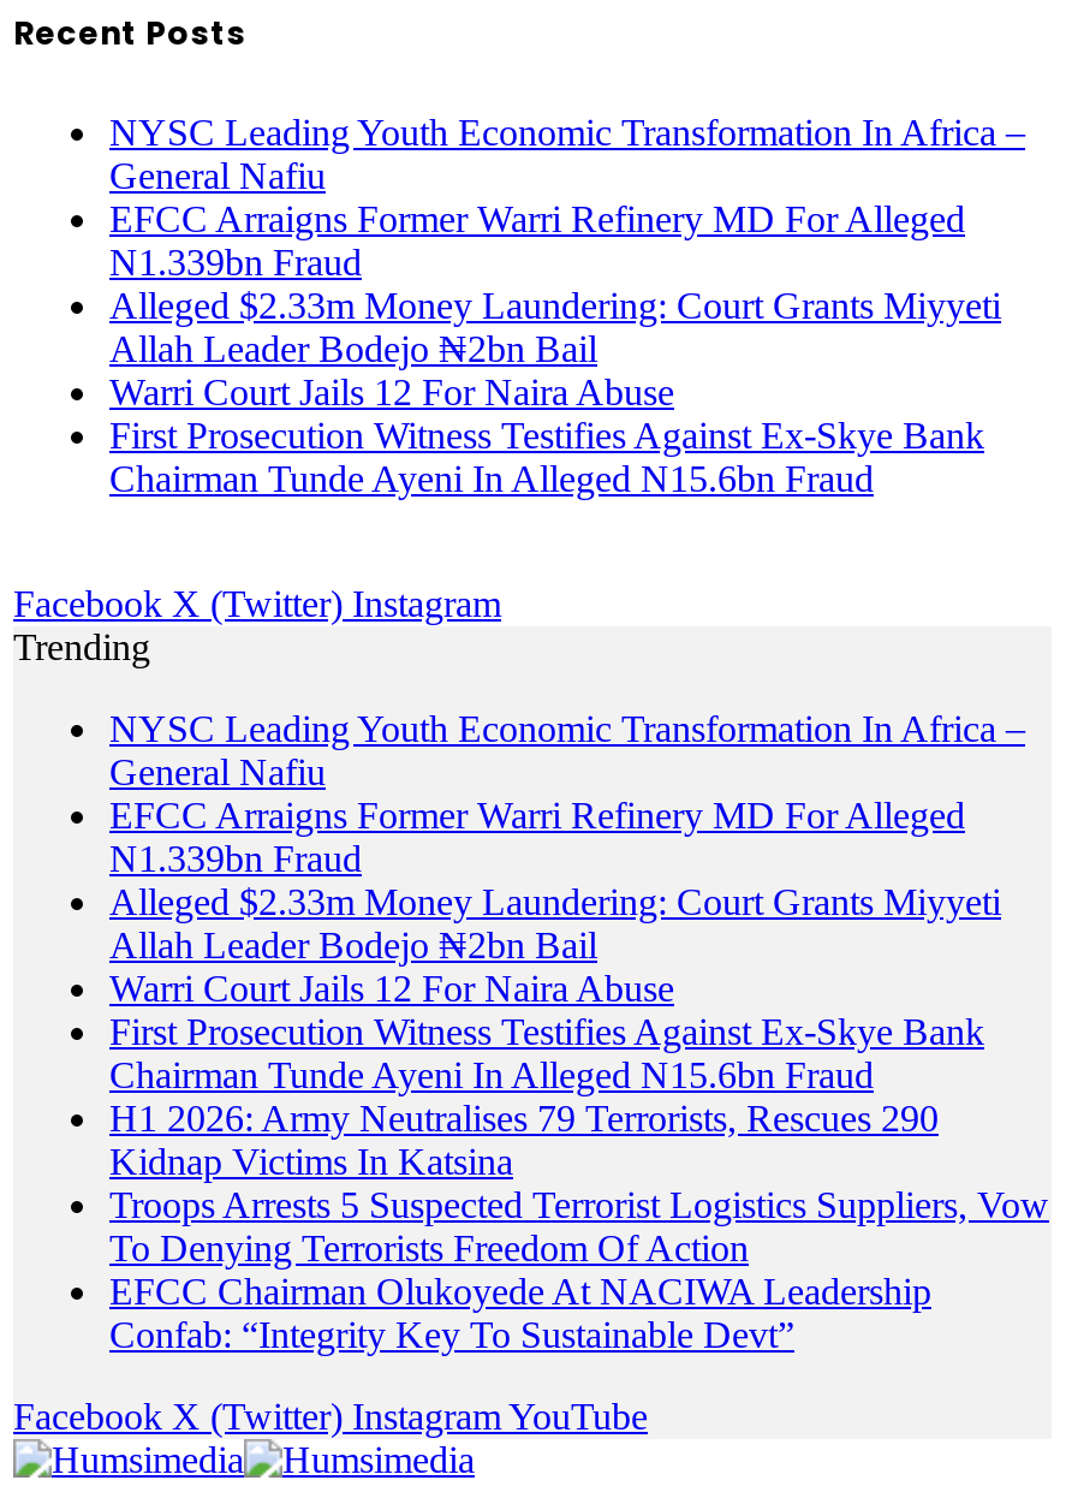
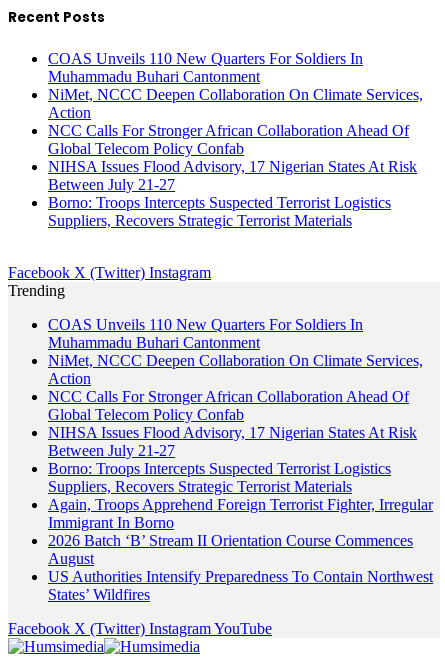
- NYSC Leading Youth Economic Transformation In Africa –
- General Nafiu
- EFCC Arraigns Former Warri Refinery MD For Alleged
- N1.339bn Fraud
- Alleged $2.33m Money Laundering: Court Grants Miyyeti
- Allah Leader Bodejo ₦2bn Bail
- Warri Court Jails 12 For Naira Abuse
- First Prosecution Witness Testifies Against Ex-Skye Bank
- Chairman Tunde Ayeni In Alleged N15.6bn Fraud
+ COAS Unveils 110 New Quarters For Soldiers In
+ Muhammadu Buhari Cantonment
+ NiMet, NCCC Deepen Collaboration On Climate Services,
+ Action
+ NCC Calls For Stronger African Collaboration Ahead Of
+ Global Telecom Policy Confab
+ NIHSA Issues Flood Advisory, 17 Nigerian States At Risk
+ Between July 21-27
+ Borno: Troops Intercepts Suspected Terrorist Logistics
+ Suppliers, Recovers Strategic Terrorist Materials

- NYSC Leading Youth Economic Transformation In Africa –
- General Nafiu
- EFCC Arraigns Former Warri Refinery MD For Alleged
- N1.339bn Fraud
- Alleged $2.33m Money Laundering: Court Grants Miyyeti
- Allah Leader Bodejo ₦2bn Bail
- Warri Court Jails 12 For Naira Abuse
- First Prosecution Witness Testifies Against Ex-Skye Bank
- Chairman Tunde Ayeni In Alleged N15.6bn Fraud
- H1 2026: Army Neutralises 79 Terrorists, Rescues 290
- Kidnap Victims In Katsina
- Troops Arrests 5 Suspected Terrorist Logistics Suppliers, Vow
- To Denying Terrorists Freedom Of Action
- EFCC Chairman Olukoyede At NACIWA Leadership
- Confab: “Integrity Key To Sustainable Devt”
+ COAS Unveils 110 New Quarters For Soldiers In
+ Muhammadu Buhari Cantonment
+ NiMet, NCCC Deepen Collaboration On Climate Services,
+ Action
+ NCC Calls For Stronger African Collaboration Ahead Of
+ Global Telecom Policy Confab
+ NIHSA Issues Flood Advisory, 17 Nigerian States At Risk
+ Between July 21-27
+ Borno: Troops Intercepts Suspected Terrorist Logistics
+ Suppliers, Recovers Strategic Terrorist Materials
+ Again, Troops Apprehend Foreign Terrorist Fighter, Irregular
+ Immigrant In Borno
+ 2026 Batch ‘B’ Stream II Orientation Course Commences
+ August
+ US Authorities Intensify Preparedness To Contain Northwest
+ States’ Wildfires
